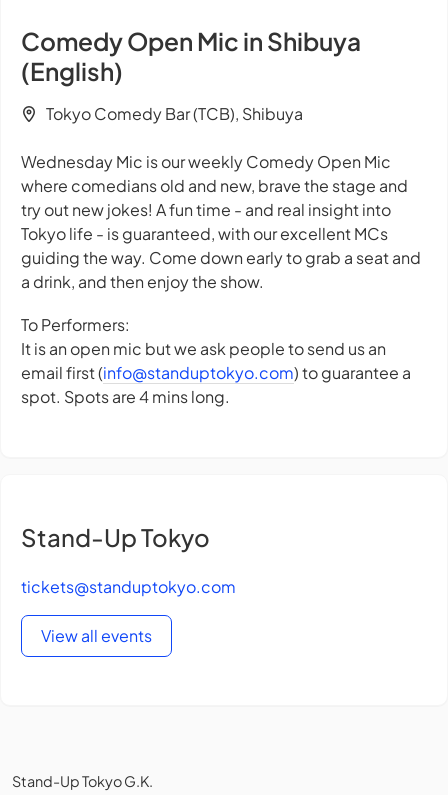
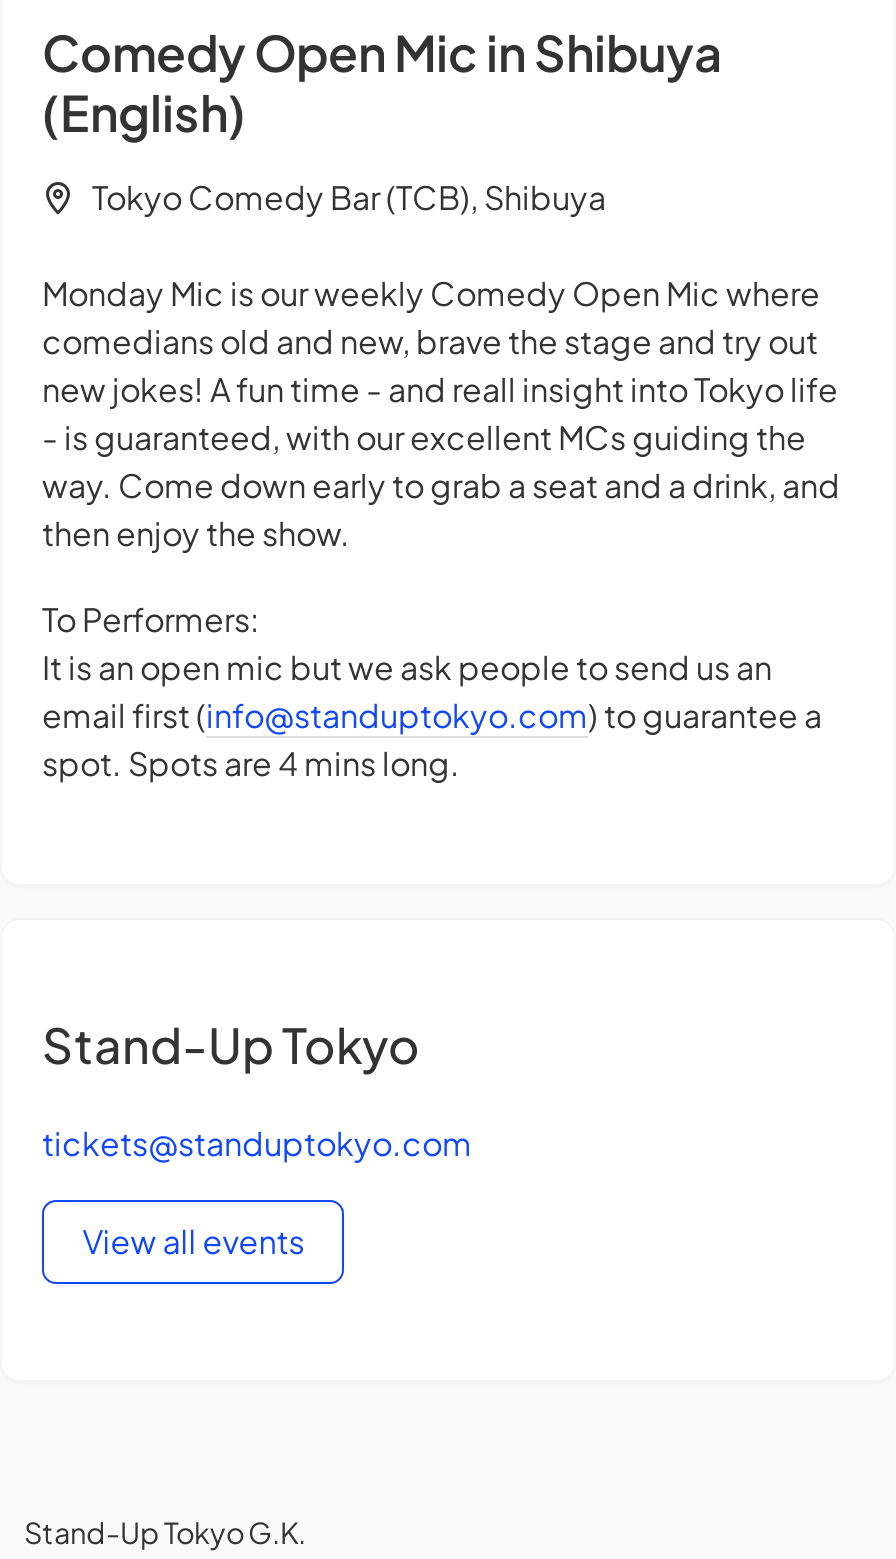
- Wednesday Mic is our weekly Comedy Open Mic
- where comedians old and new, brave the stage and
- try out new jokes! A fun time - and real insight into
- Tokyo life - is guaranteed, with our excellent MCs
- guiding the way. Come down early to grab a seat and
- a drink, and then enjoy the show.
+ Monday Mic is our weekly Comedy Open Mic where
+ comedians old and new, brave the stage and try out
+ new jokes! A fun time - and reall insight into Tokyo life
+ - is guaranteed, with our excellent MCs guiding the
+ way. Come down early to grab a seat and a drink, and
+ then enjoy the show.
